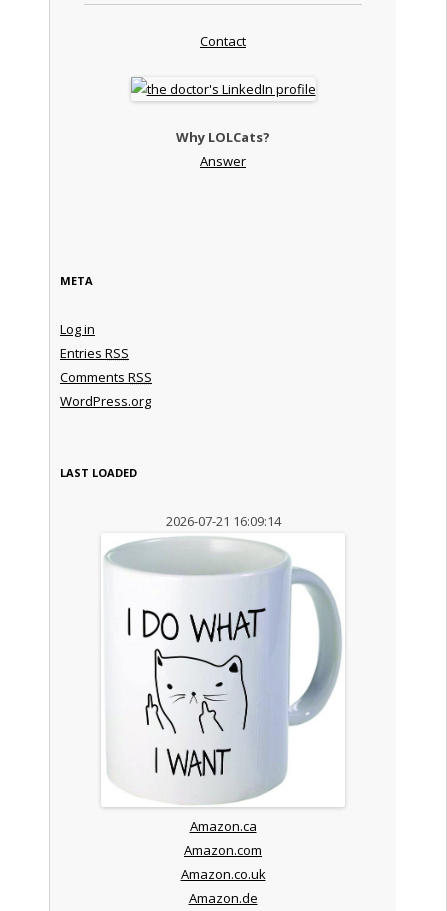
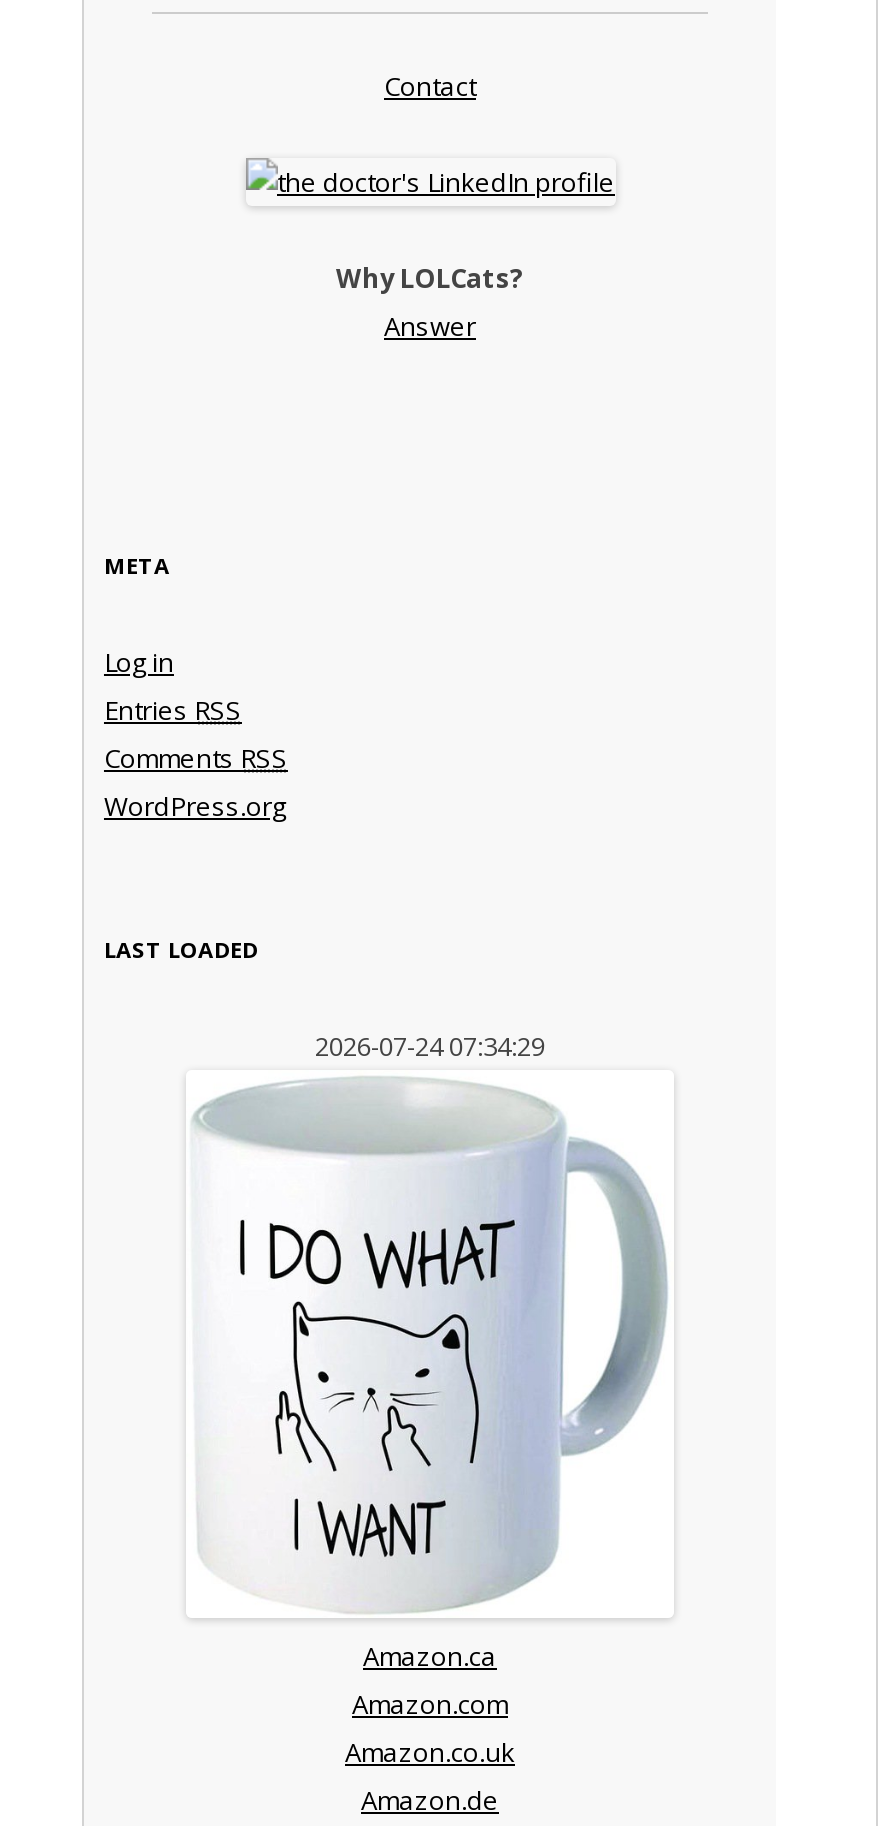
- 2026-07-21 16:09:14
+ 2026-07-24 07:34:29
